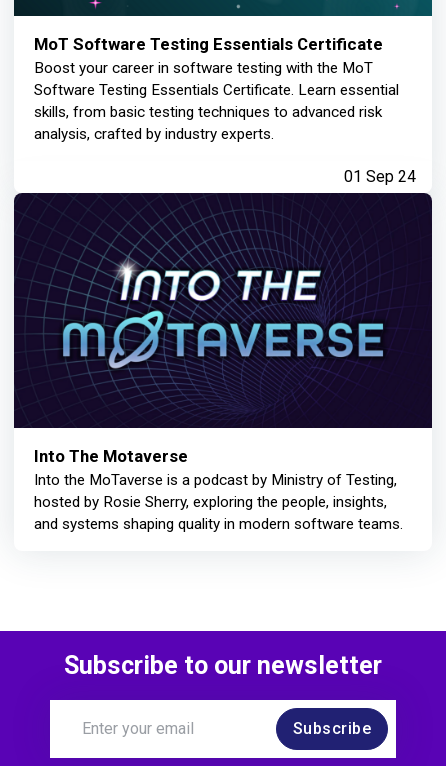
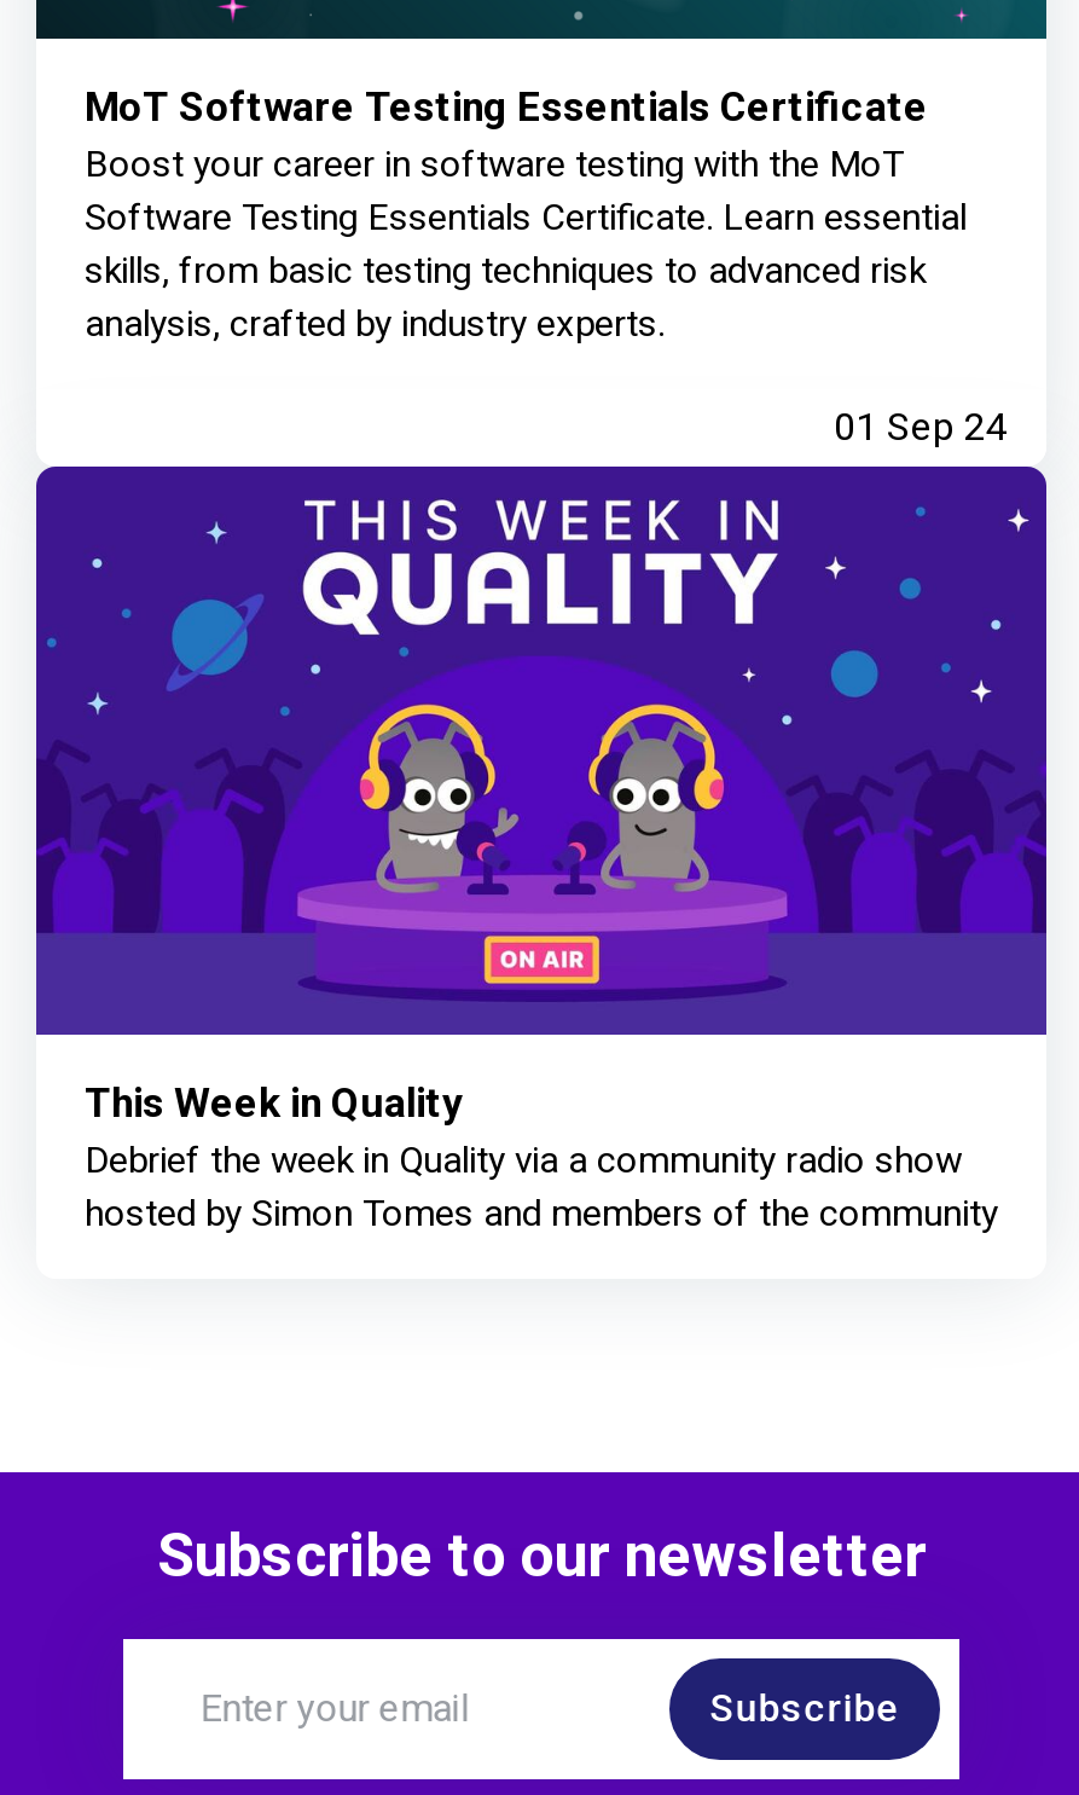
- [image]
- Into The Motaverse
- Into the MoTaverse is a podcast by Ministry of Testing,
- hosted by Rosie Sherry, exploring the people, insights,
- and systems shaping quality in modern software teams.
+ [image]
+ This Week in Quality
+ Debrief the week in Quality via a community radio show
+ hosted by Simon Tomes and members of the community
